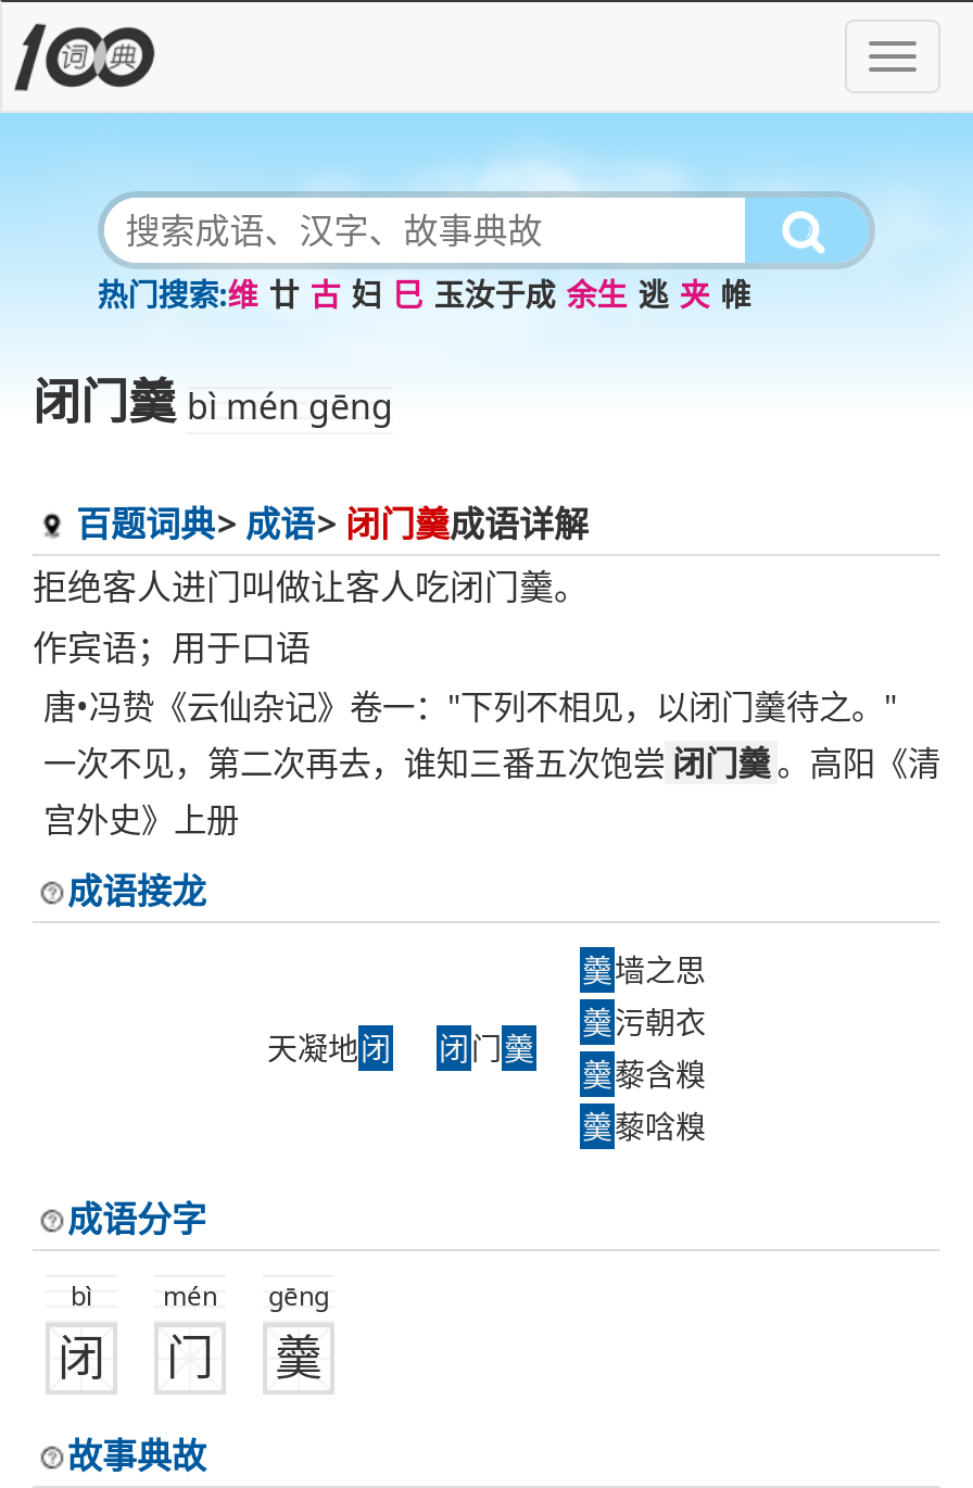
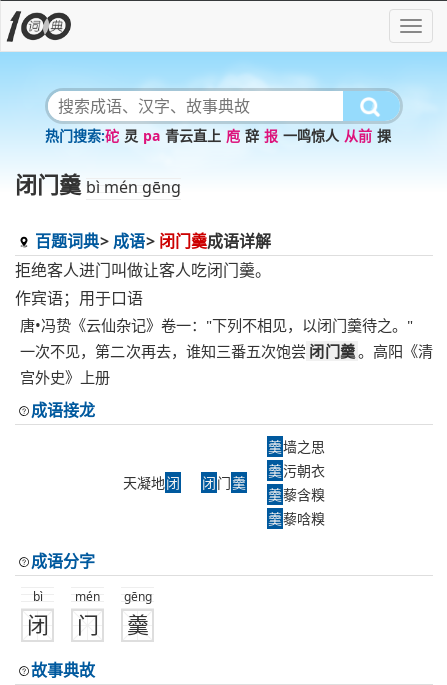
- 维 廿 古 妇 巳 玉汝于成 余生 逃 夹 帷
+ 砣 灵 pa 青云直上 庖 辞 报 一鸣惊人 从前 捰
